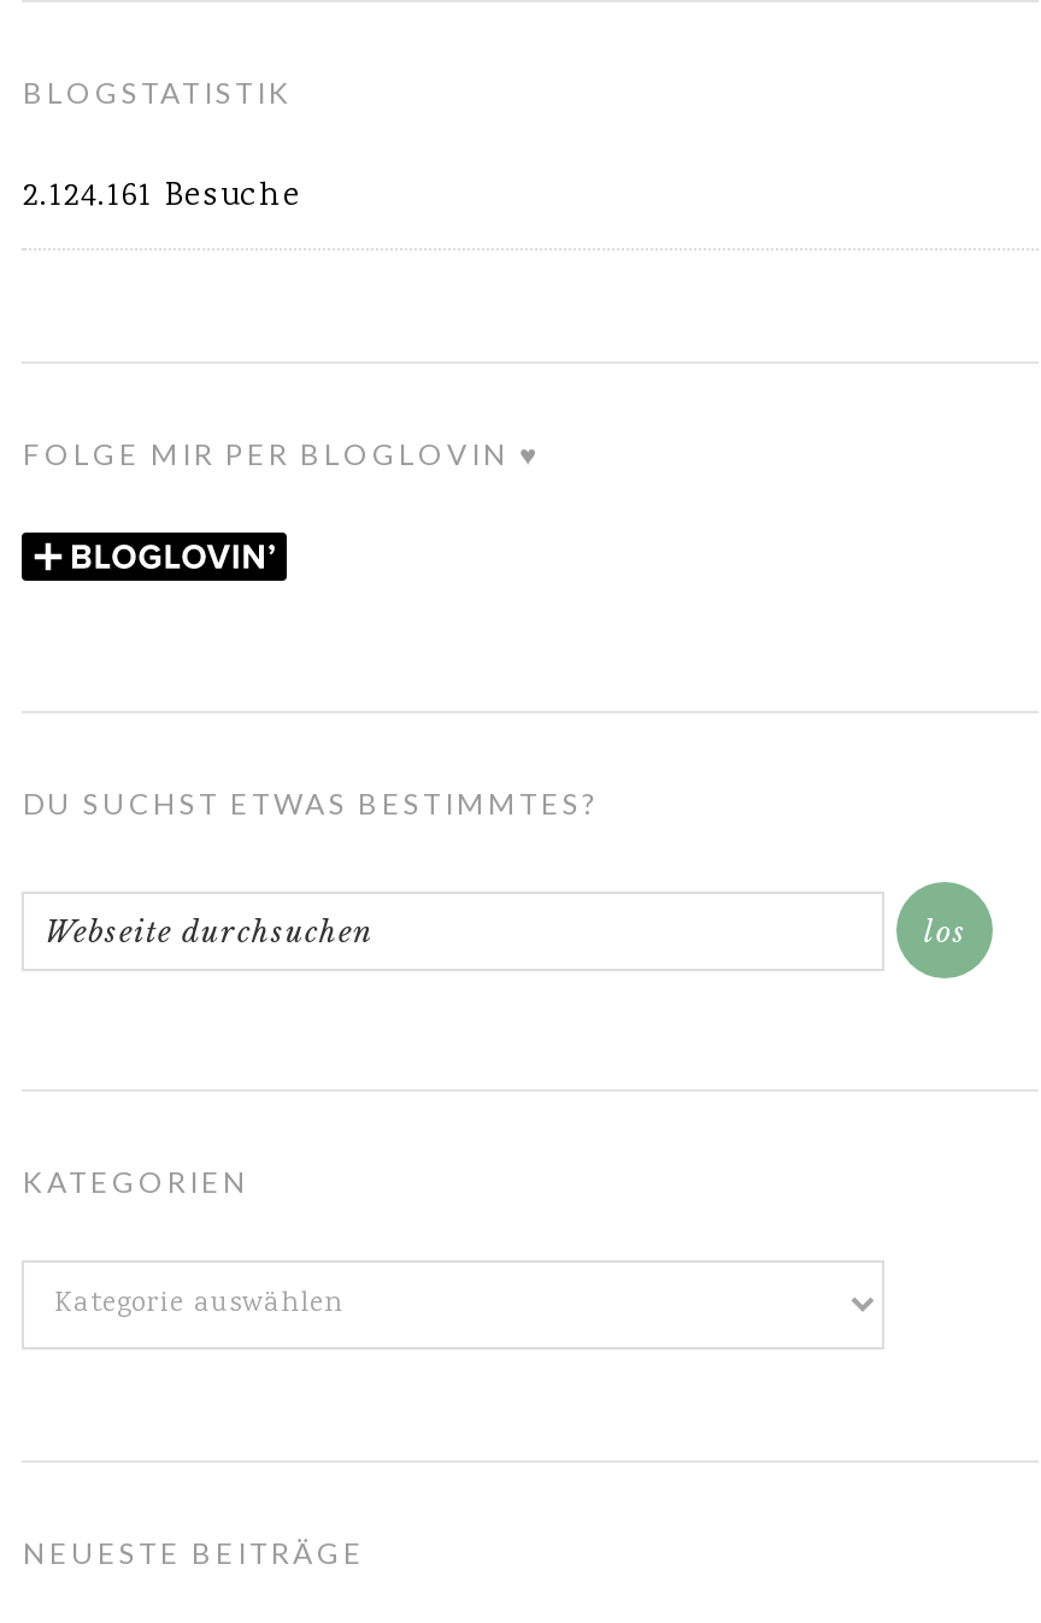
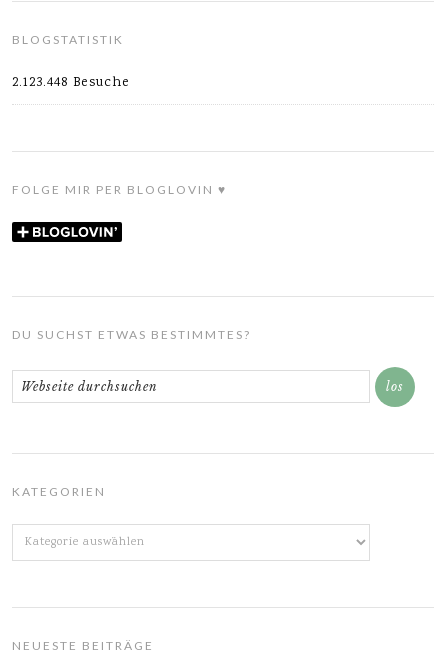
- 2.124.161 Besuche
+ 2.123.448 Besuche
